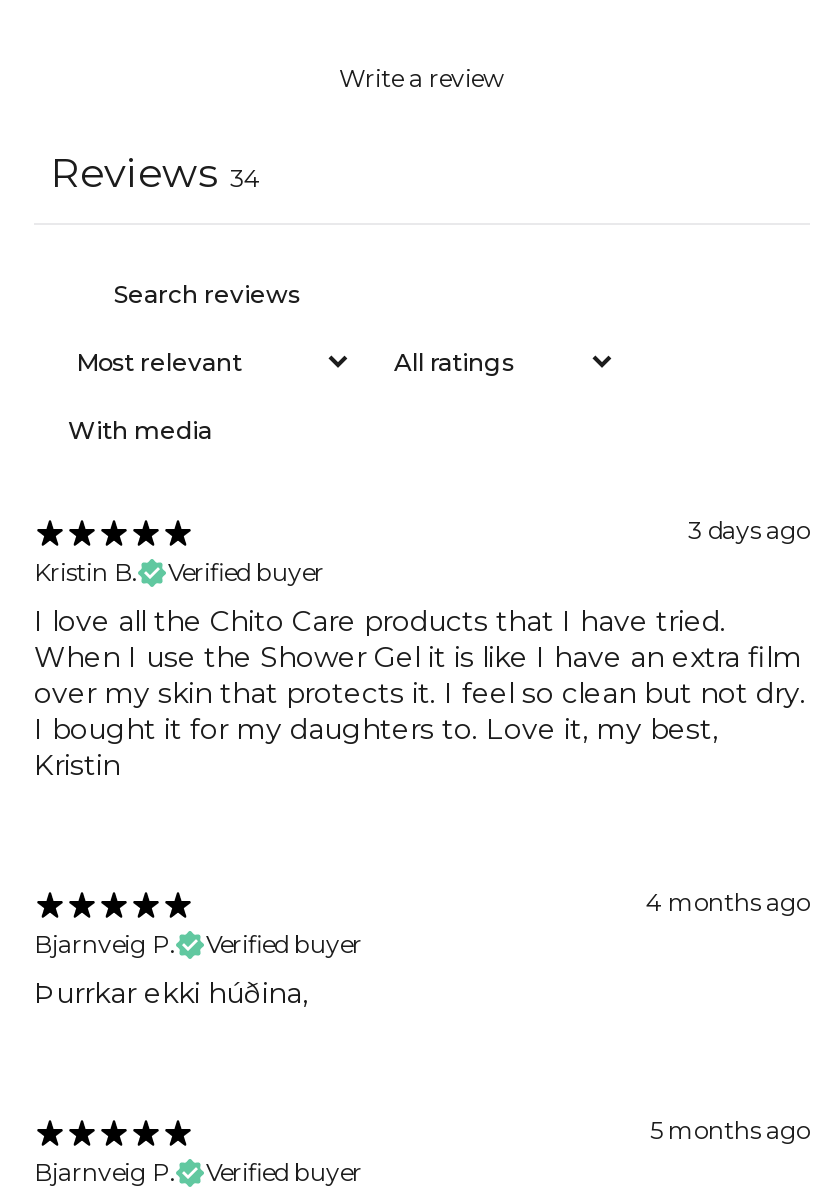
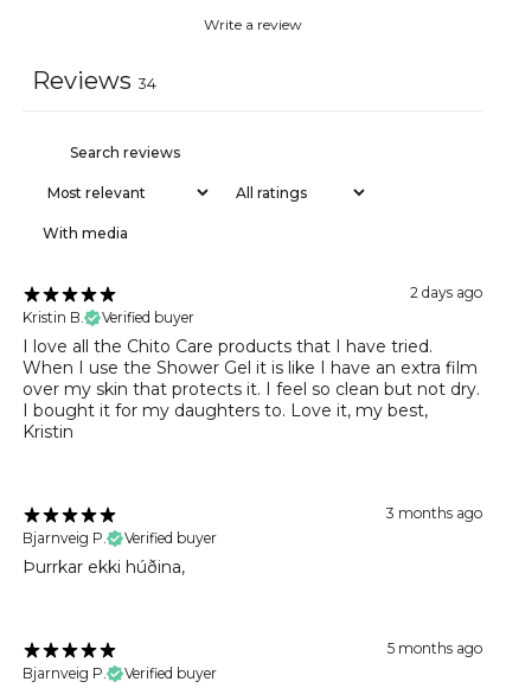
- 3 days ago
+ 2 days ago

- 4 months ago
+ 3 months ago
